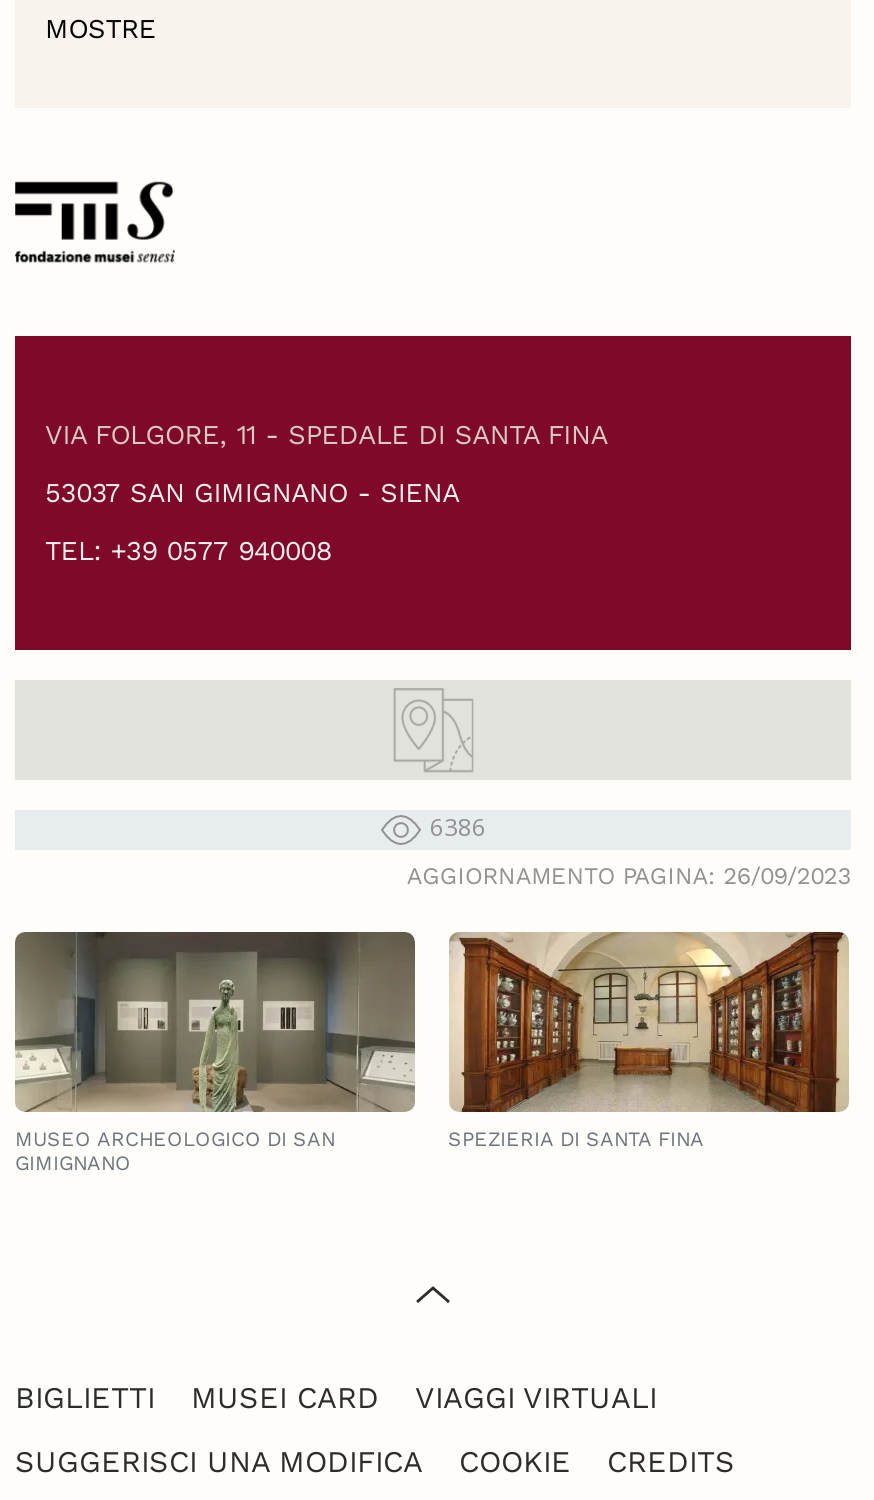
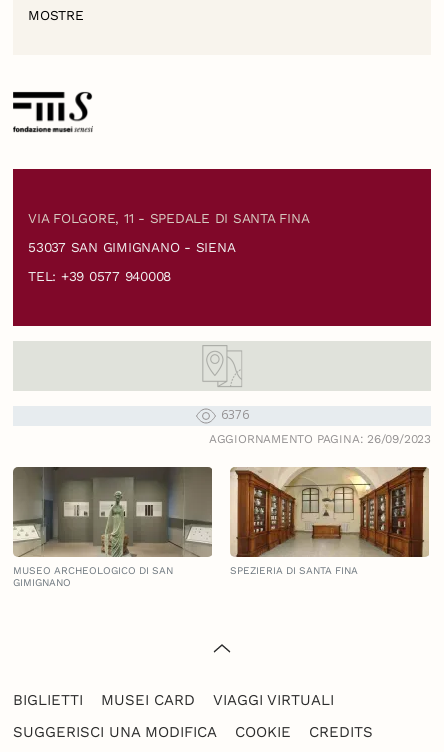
- 6386
+ 6376
